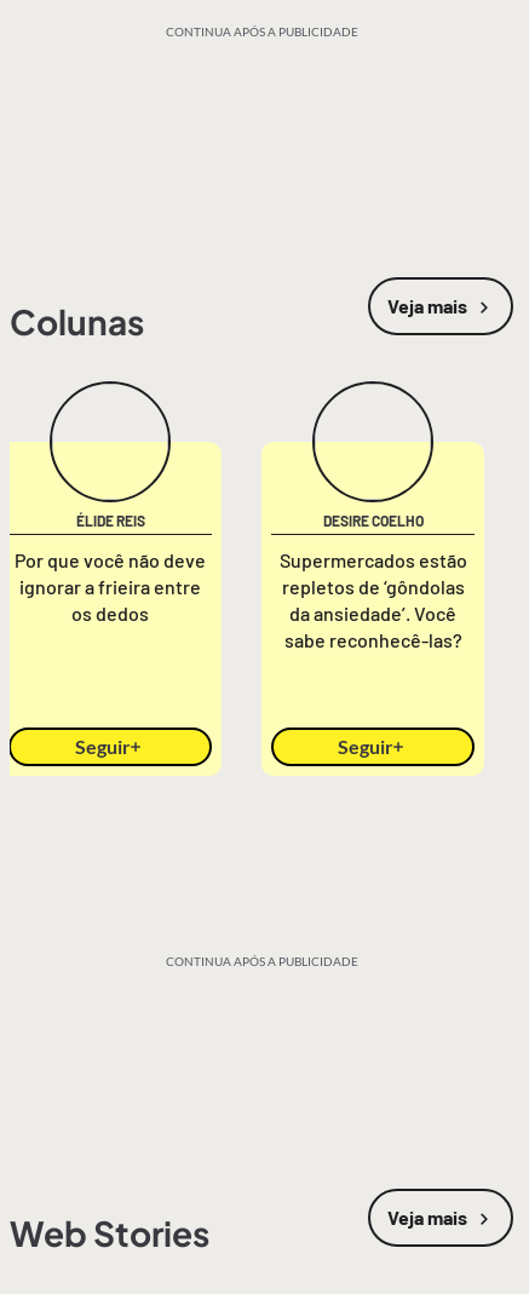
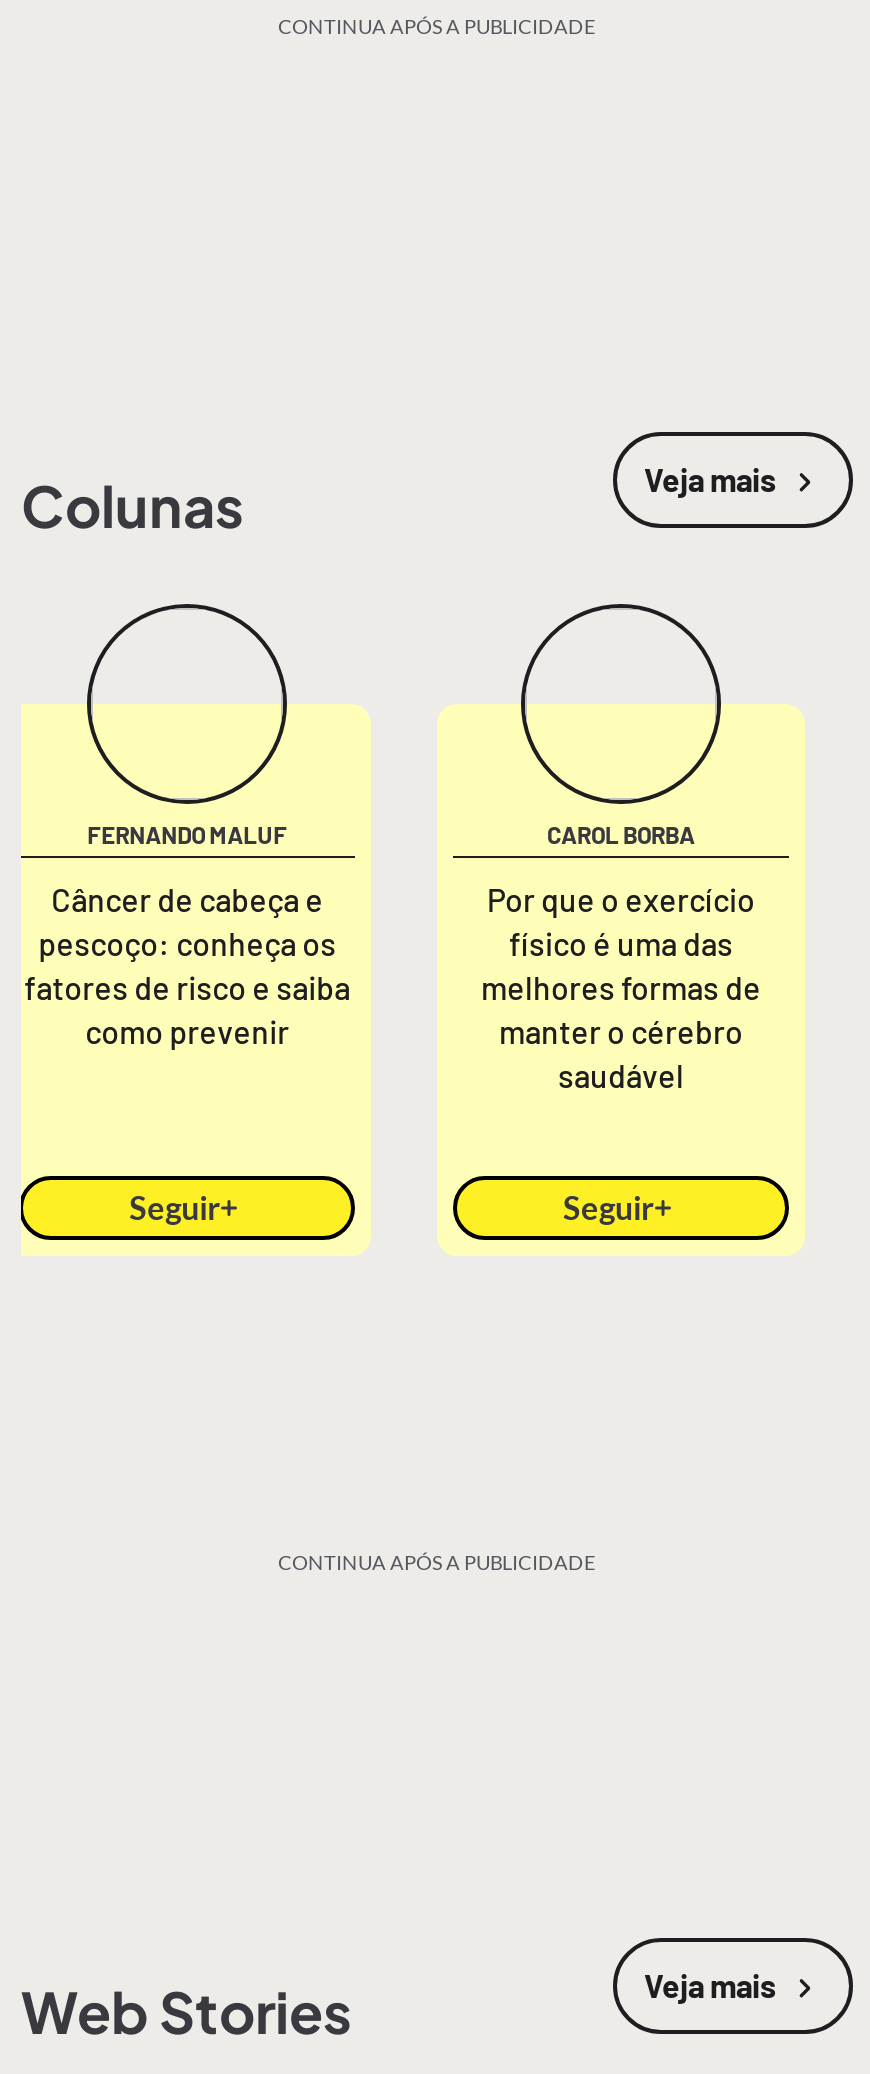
- ÉLIDE REIS
+ FERNANDO MALUF

- DESIRE COELHO
+ CAROL BORBA

- Por que você não deve
- ignorar a frieira entre
- os dedos
+ Câncer de cabeça e
+ pescoço: conheça os
+ fatores de risco e saiba
+ como prevenir

- Supermercados estão
- repletos de ‘gôndolas
- da ansiedade’. Você
- sabe reconhecê-las?
+ Por que o exercício
+ físico é uma das
+ melhores formas de
+ manter o cérebro
+ saudável
